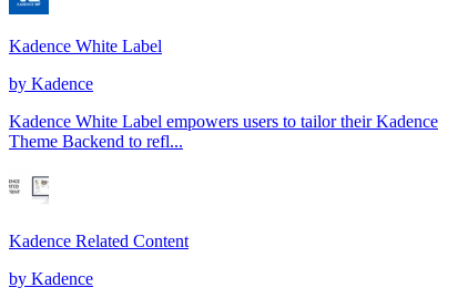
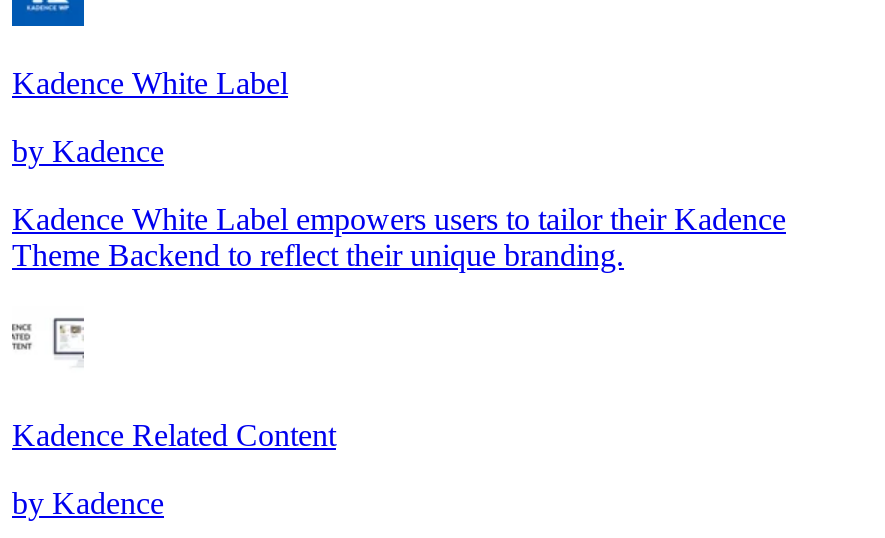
- Theme Backend to refl...
+ Theme Backend to reflect their unique branding.
